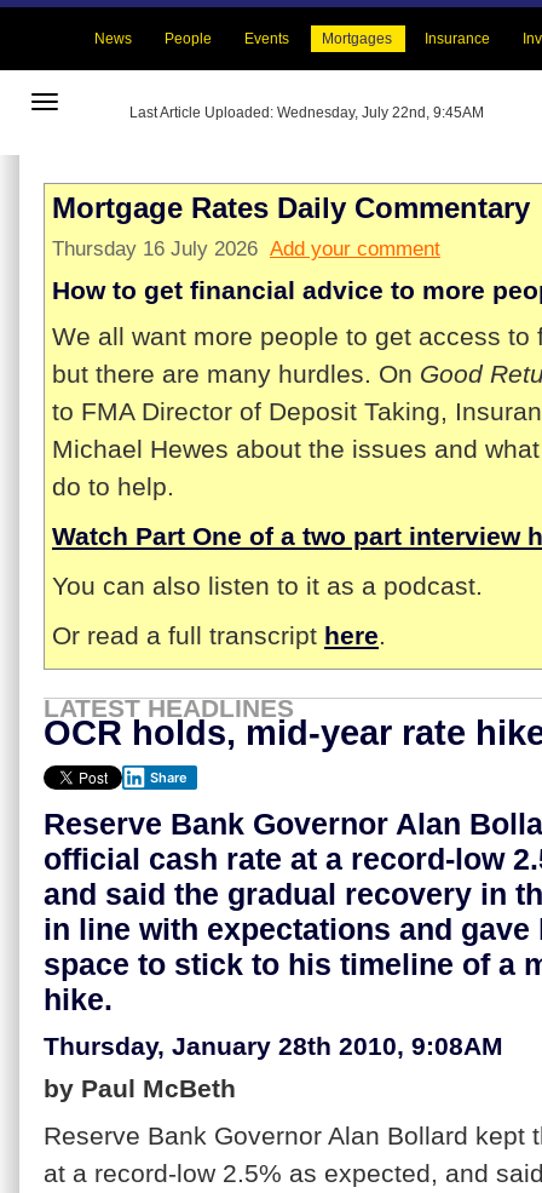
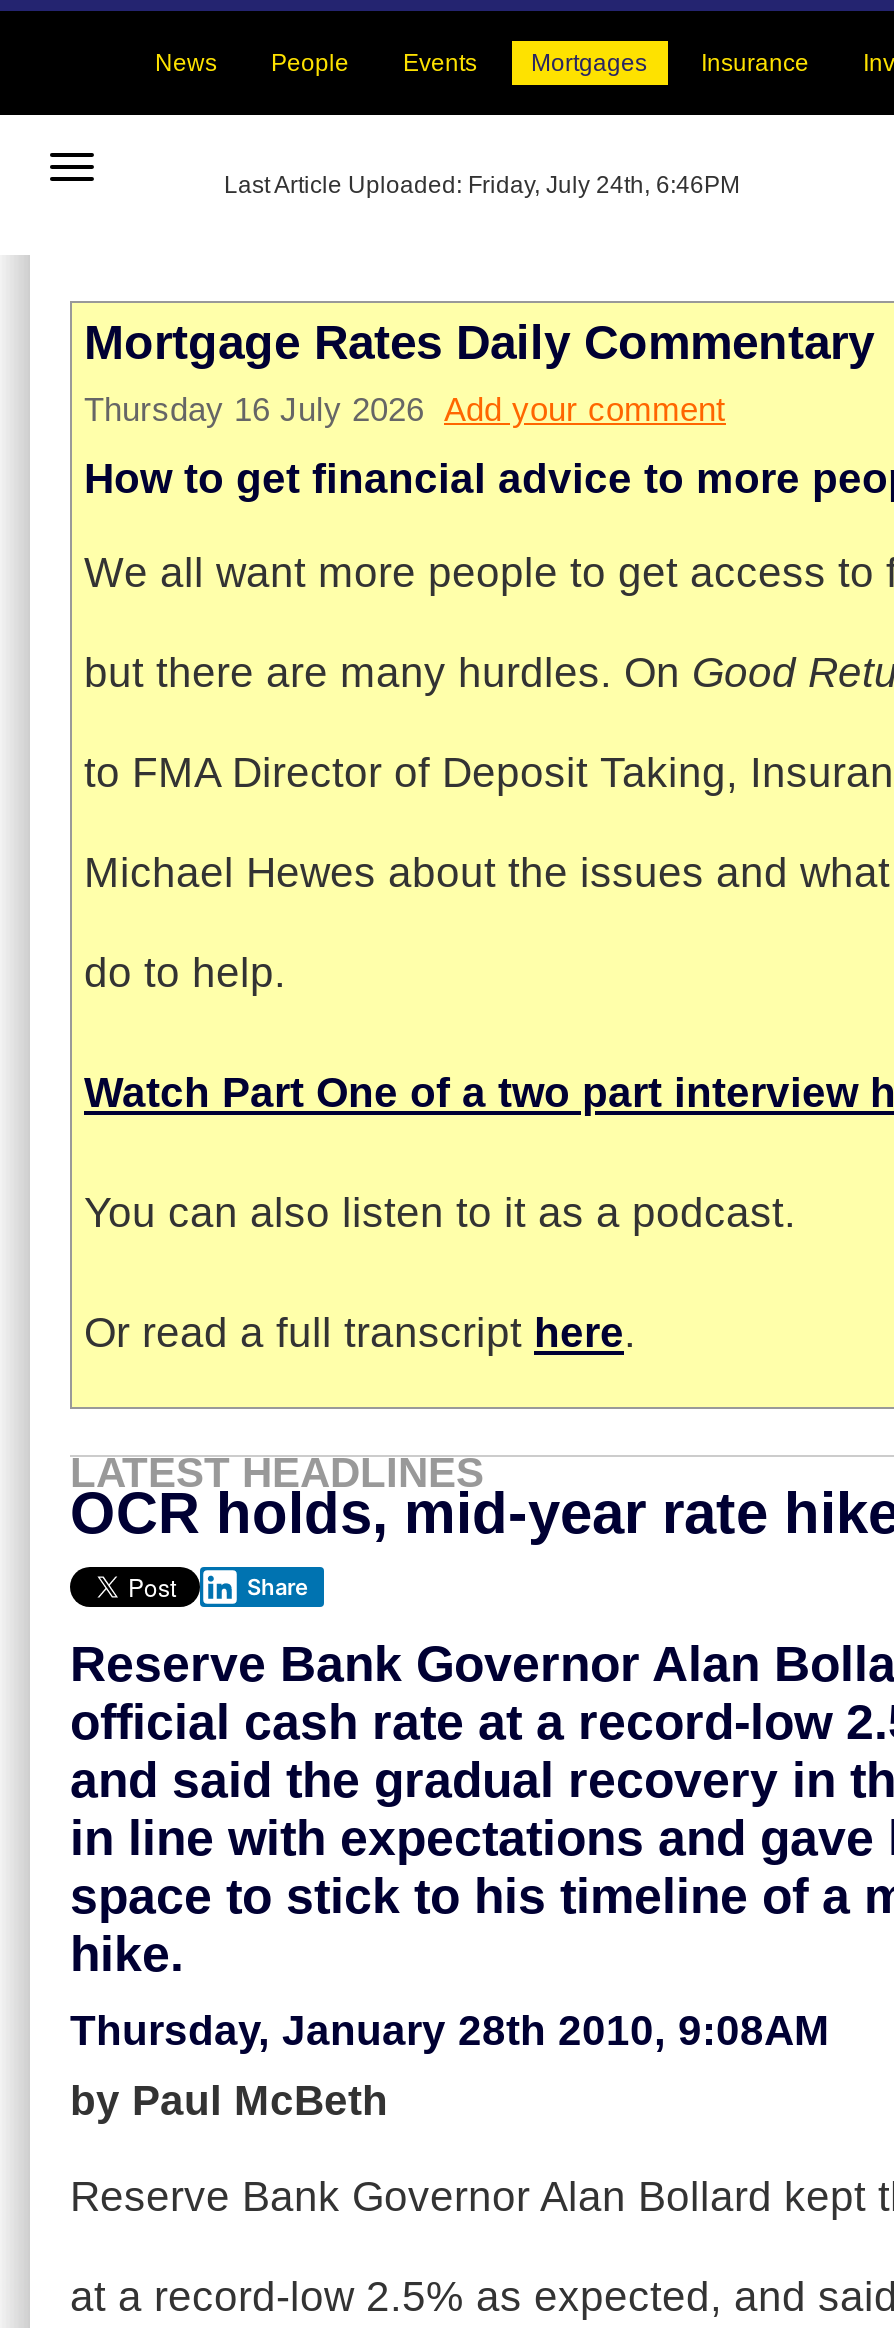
- Last Article Uploaded: Wednesday, July 22nd, 9:45AM
+ Last Article Uploaded: Friday, July 24th, 6:46PM
